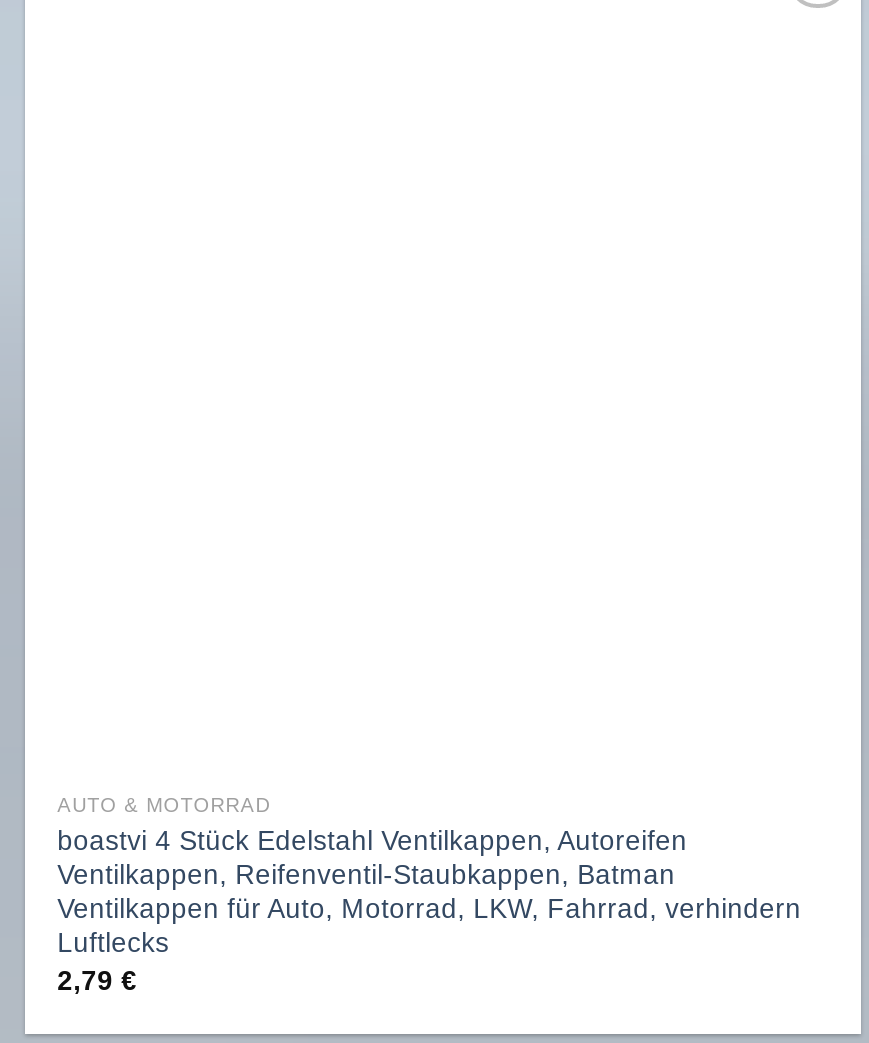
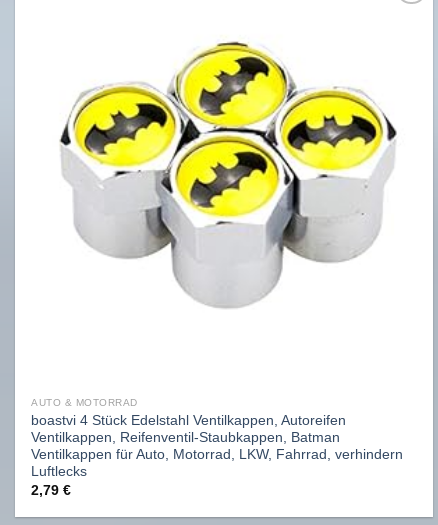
+ [image]
